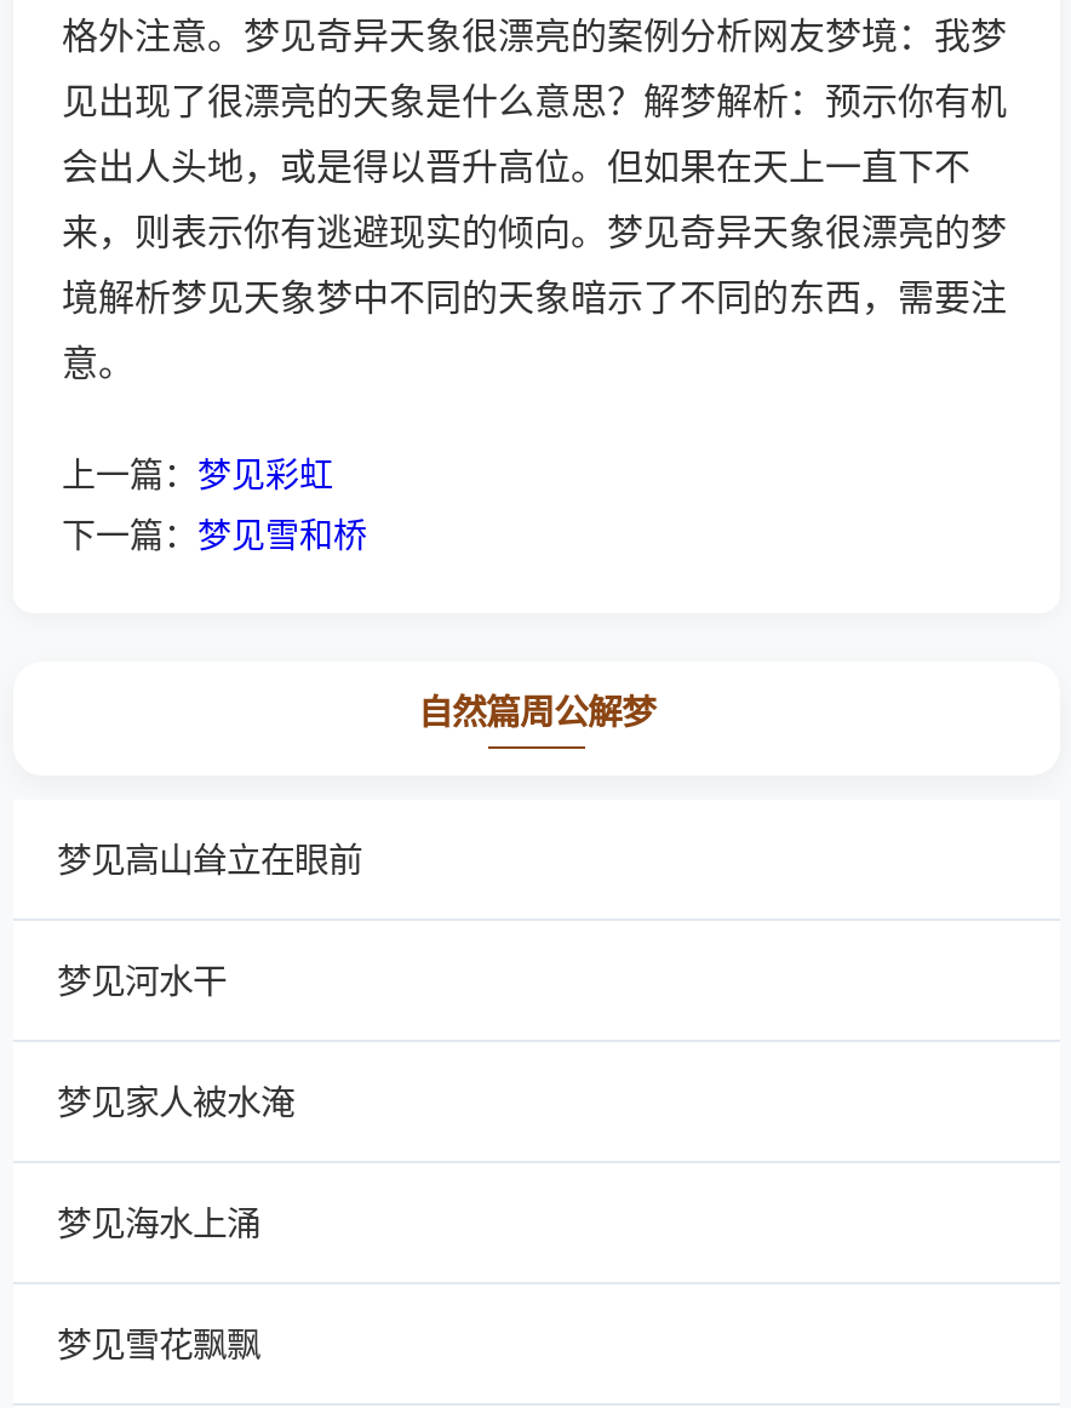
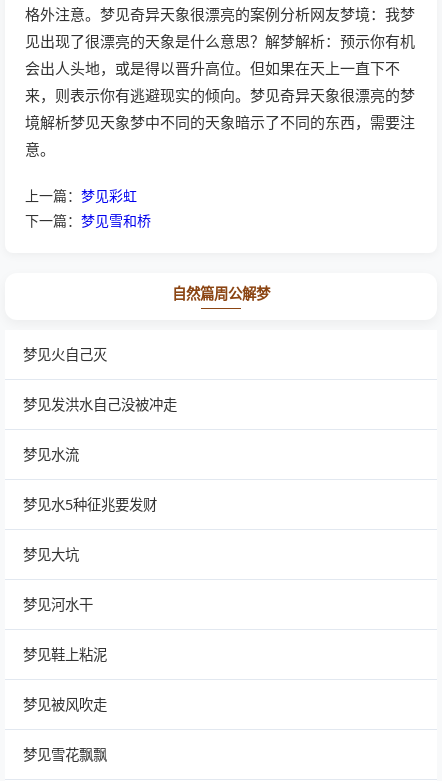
- 梦见高山耸立在眼前
+ 梦见火自己灭
+ 梦见发洪水自己没被冲走
+ 梦见水流
+ 梦见水5种征兆要发财
+ 梦见大坑

- 梦见家人被水淹
+ 梦见鞋上粘泥

- 梦见海水上涌
+ 梦见被风吹走
